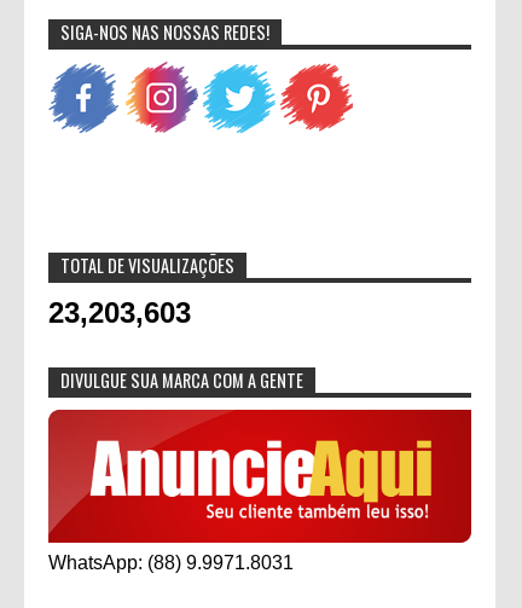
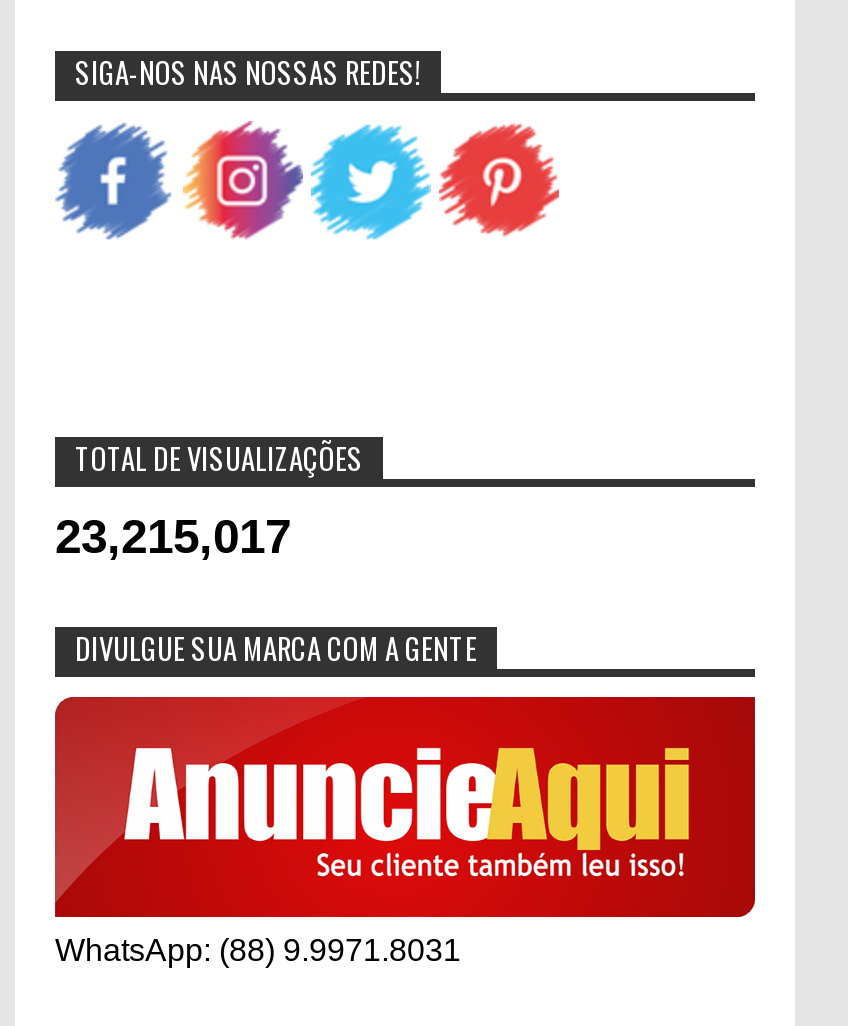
- 23,203,603
+ 23,215,017
